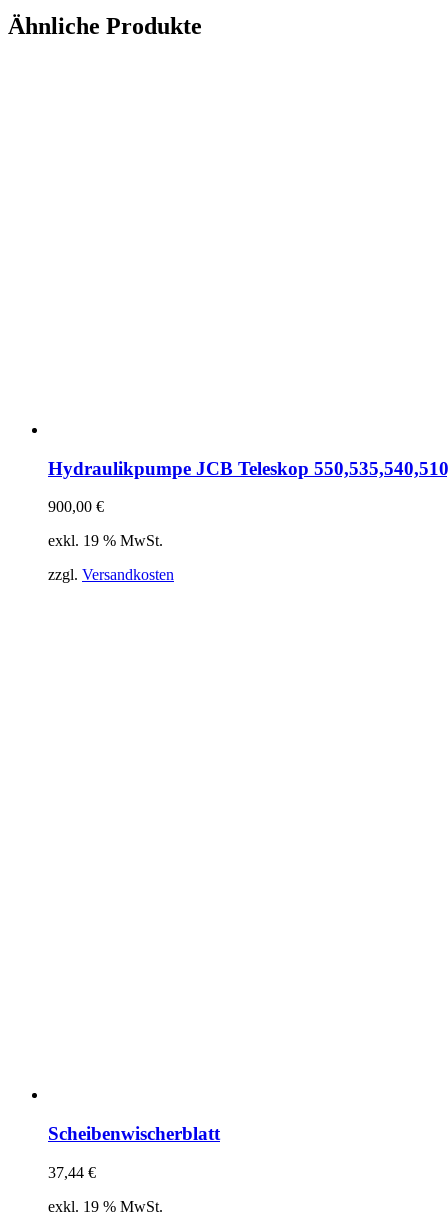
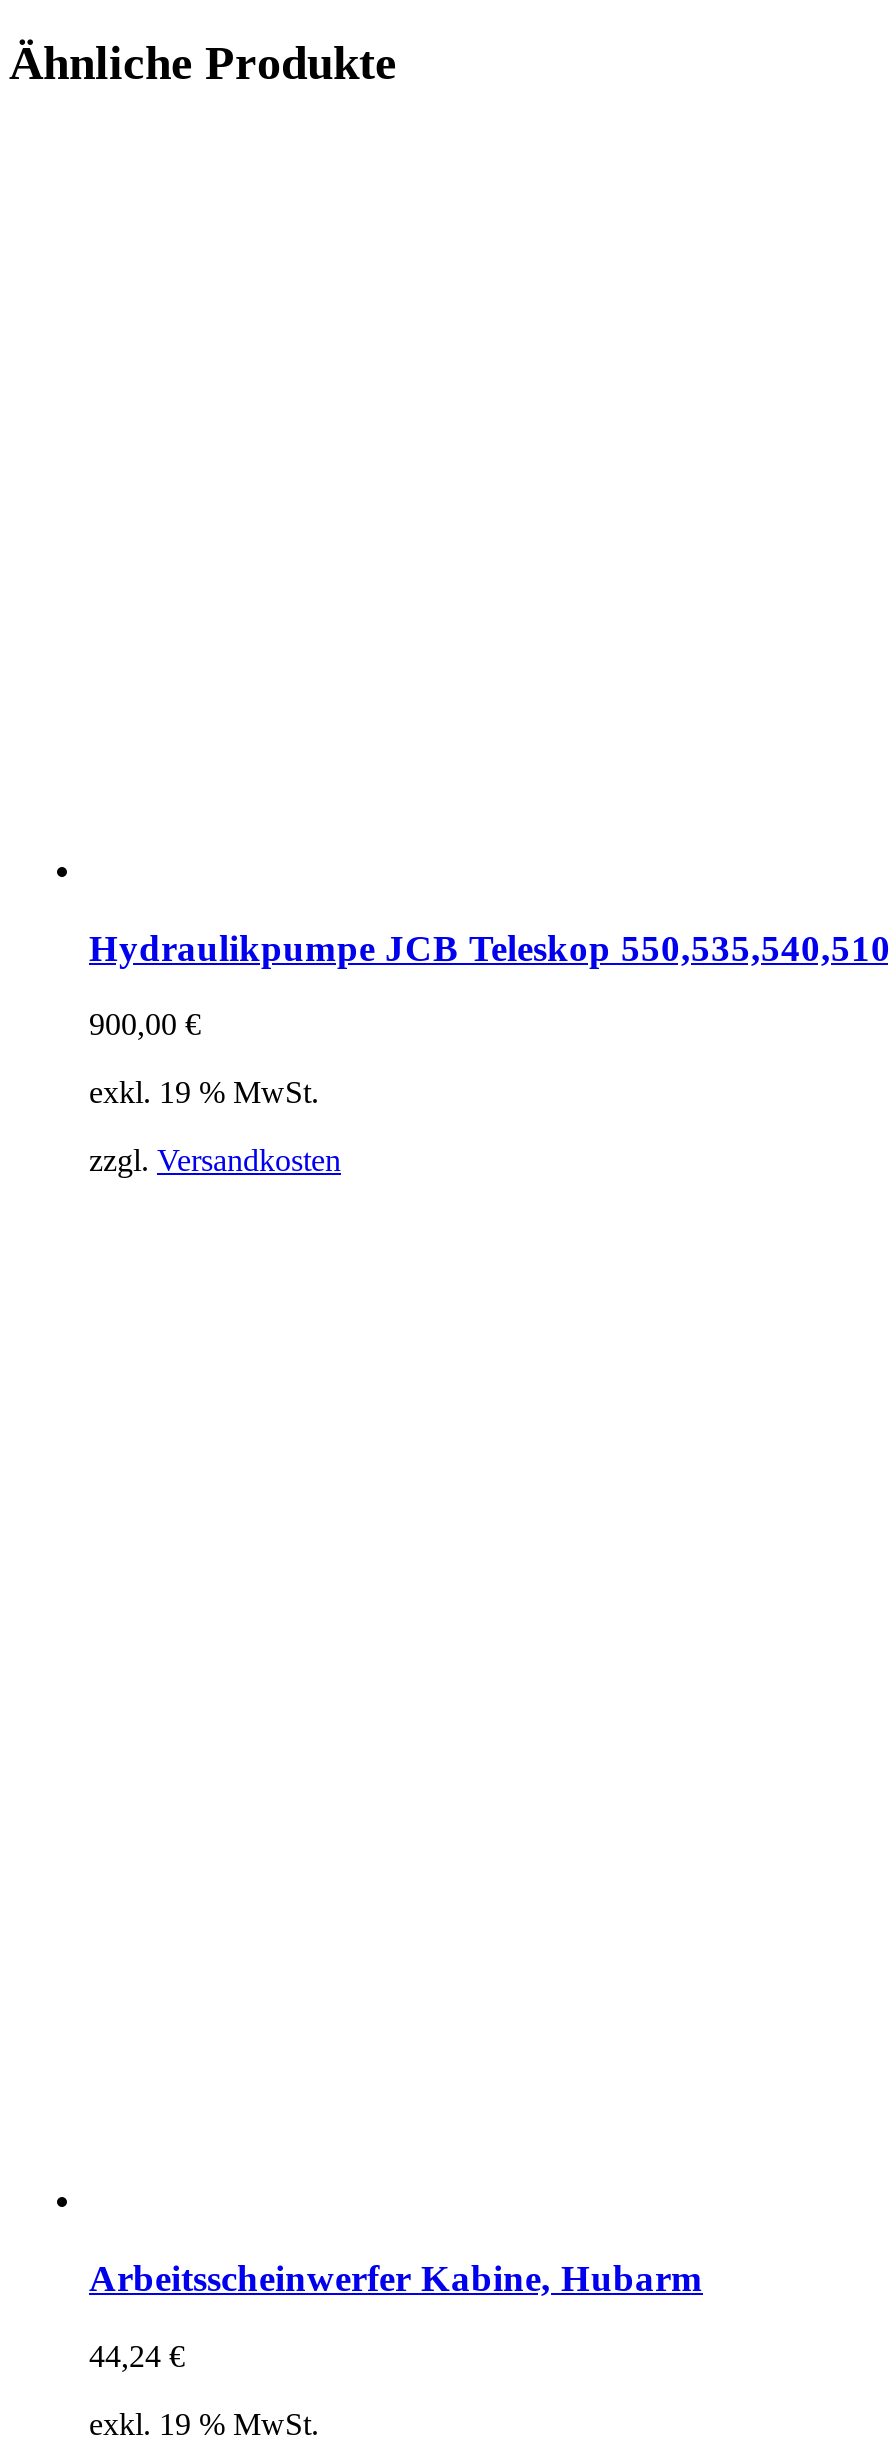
- Scheibenwischerblatt
+ Arbeitsscheinwerfer Kabine, Hubarm

- 37,44 €
+ 44,24 €
